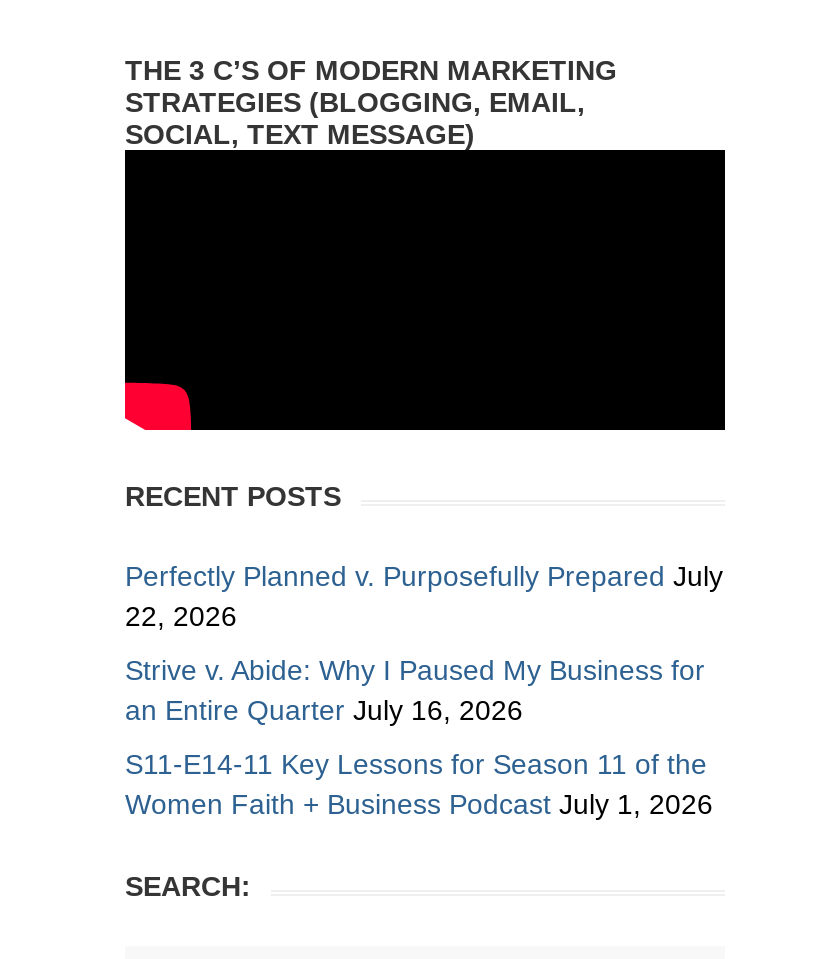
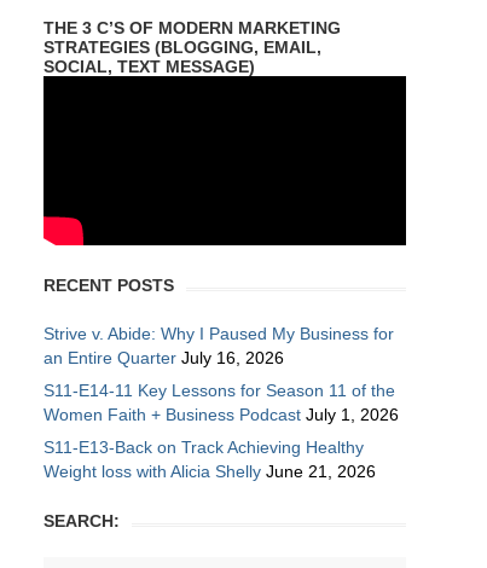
- Perfectly Planned v. Purposefully Prepared July
- 22, 2026

moved up: Strive v. Abide: Why I Paused My Business for | an Entire Quarter July 16, 2026 | S11-E14-11 Key Lessons for Season 11 of the | Women Faith + Business Podcast July 1, 2026

+ S11-E13-Back on Track Achieving Healthy
+ Weight loss with Alicia Shelly June 21, 2026
